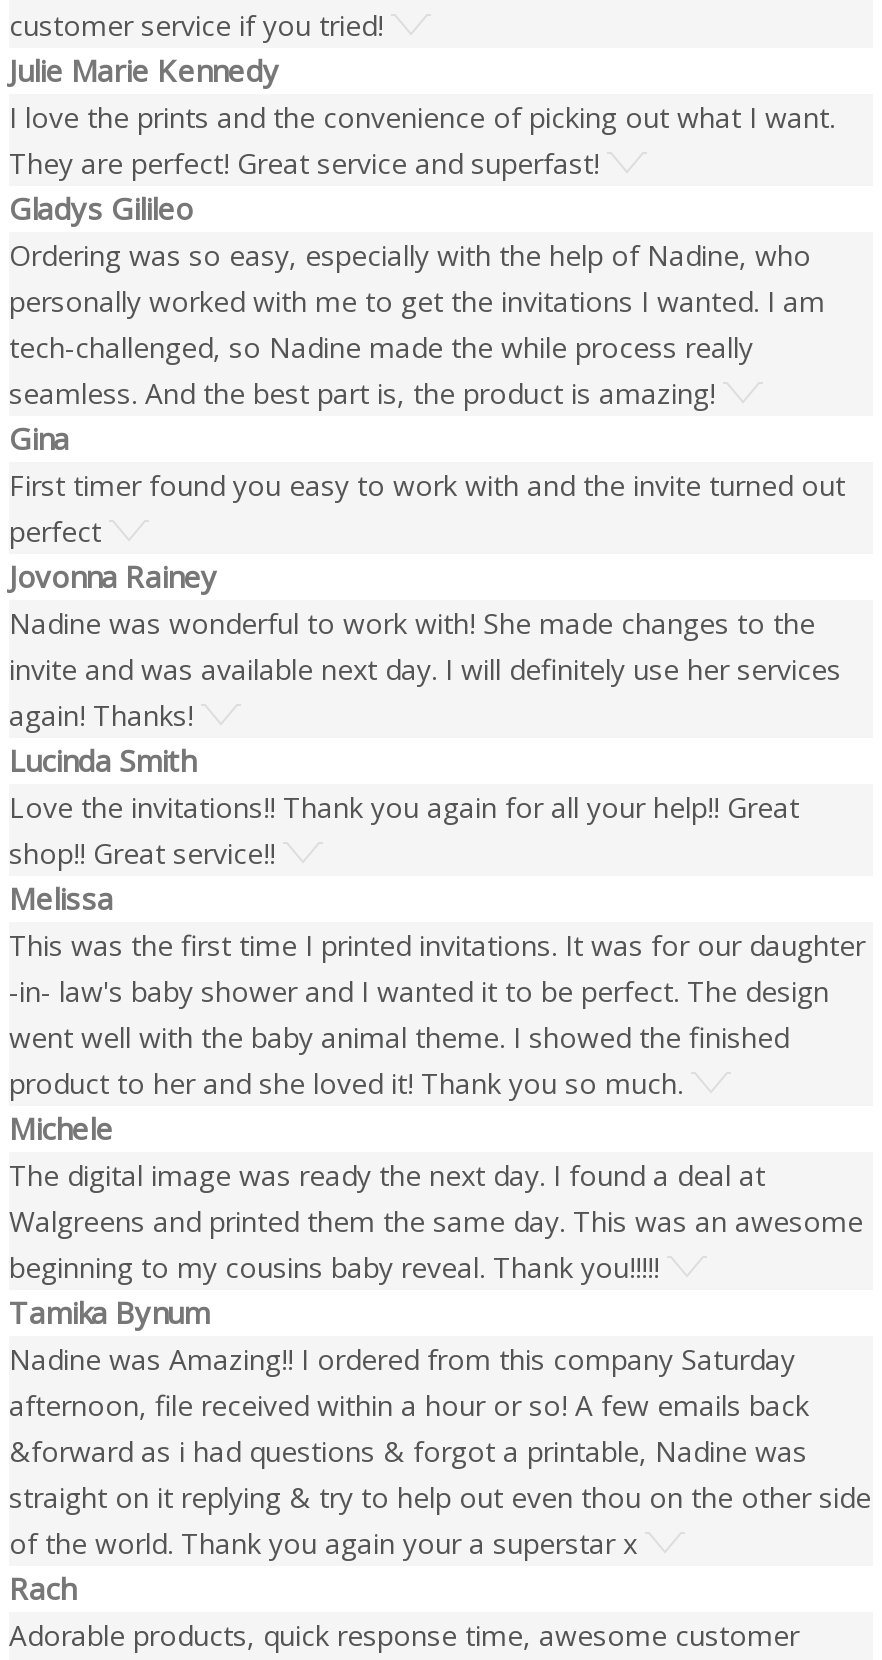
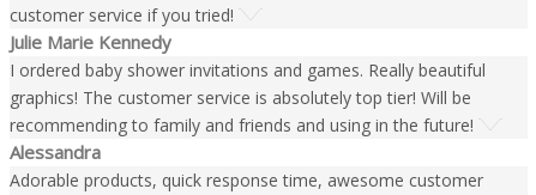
- I love the prints and the convenience of picking out what I want.
- They are perfect! Great service and superfast!
- Gladys Gilileo
- Ordering was so easy, especially with the help of Nadine, who
- personally worked with me to get the invitations I wanted. I am
- tech-challenged, so Nadine made the while process really
- seamless. And the best part is, the product is amazing!
- Gina
- First timer found you easy to work with and the invite turned out
- perfect
- Jovonna Rainey
- Nadine was wonderful to work with! She made changes to the
- invite and was available next day. I will definitely use her services
- again! Thanks!
- Lucinda Smith
- Love the invitations!! Thank you again for all your help!! Great
- shop!! Great service!!
- Melissa
- This was the first time I printed invitations. It was for our daughter
- -in- law's baby shower and I wanted it to be perfect. The design
- went well with the baby animal theme. I showed the finished
- product to her and she loved it! Thank you so much.
- Michele
- The digital image was ready the next day. I found a deal at
- Walgreens and printed them the same day. This was an awesome
- beginning to my cousins baby reveal. Thank you!!!!!
- Tamika Bynum
- Nadine was Amazing!! I ordered from this company Saturday
- afternoon, file received within a hour or so! A few emails back
- &forward as i had questions & forgot a printable, Nadine was
- straight on it replying & try to help out even thou on the other side
- of the world. Thank you again your a superstar x
- Rach
+ I ordered baby shower invitations and games. Really beautiful
+ graphics! The customer service is absolutely top tier! Will be
+ recommending to family and friends and using in the future!
+ Alessandra
